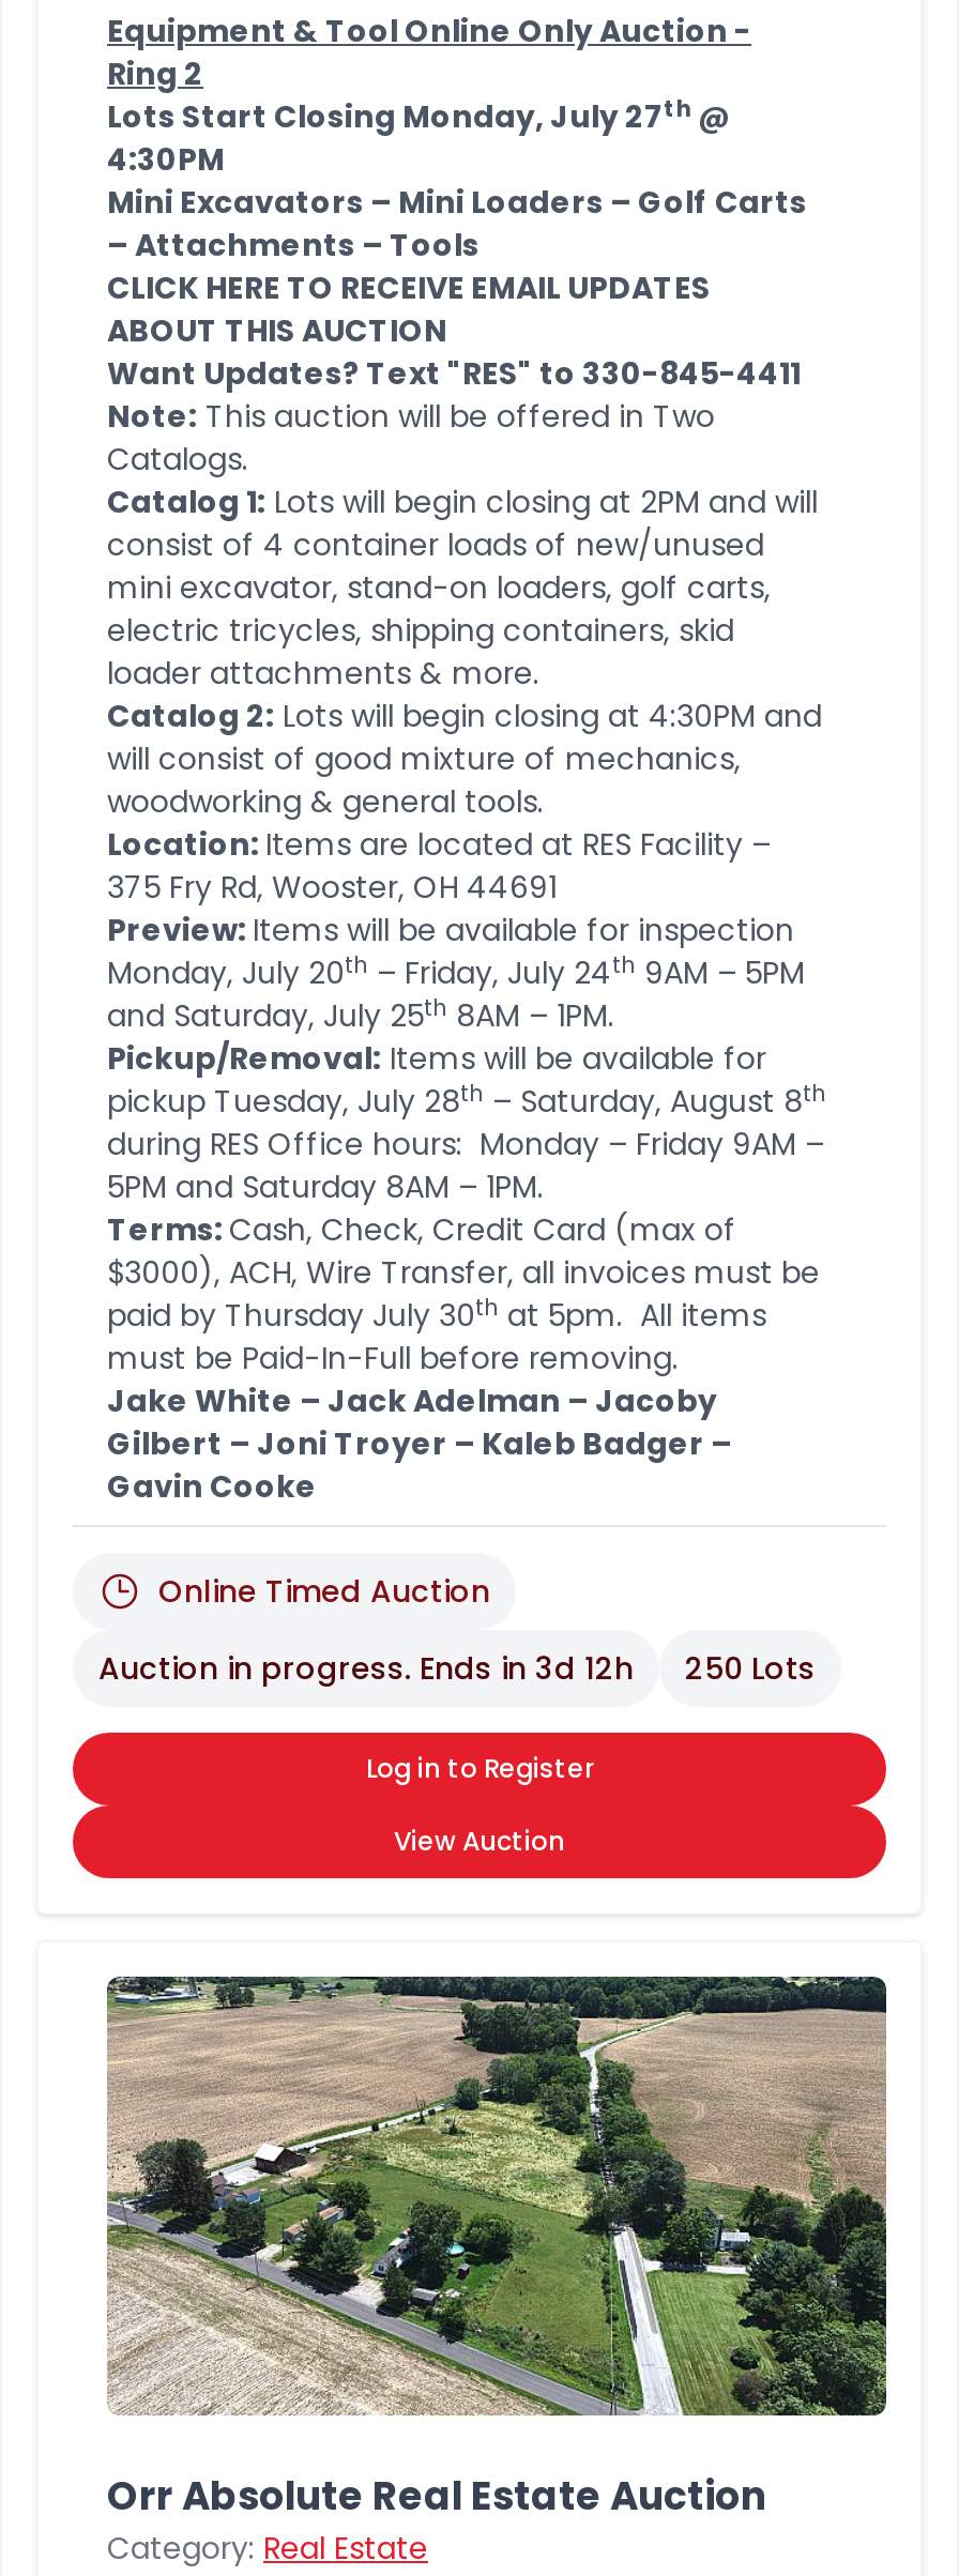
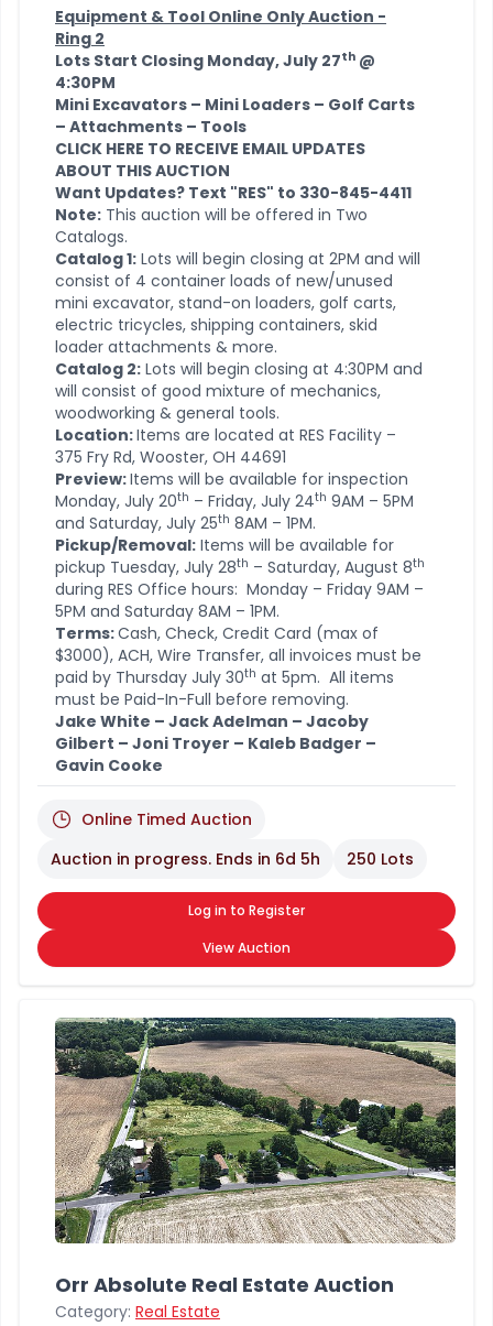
- Auction in progress. Ends in 3d 12h
+ Auction in progress. Ends in 6d 5h

- [image]
+ [image]
